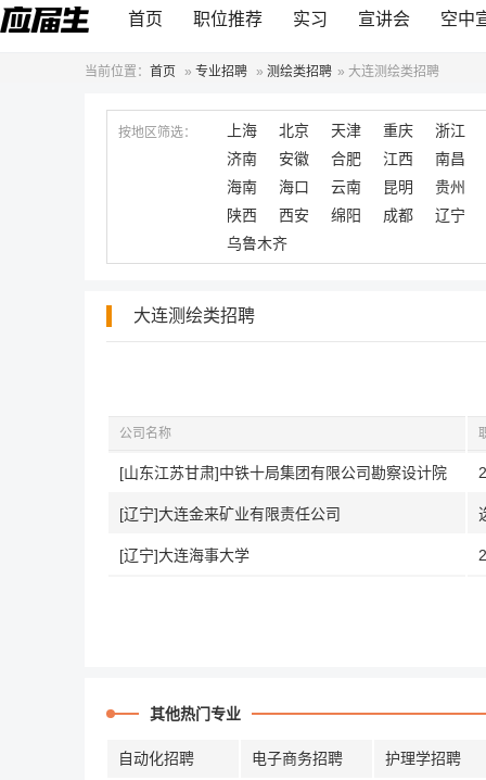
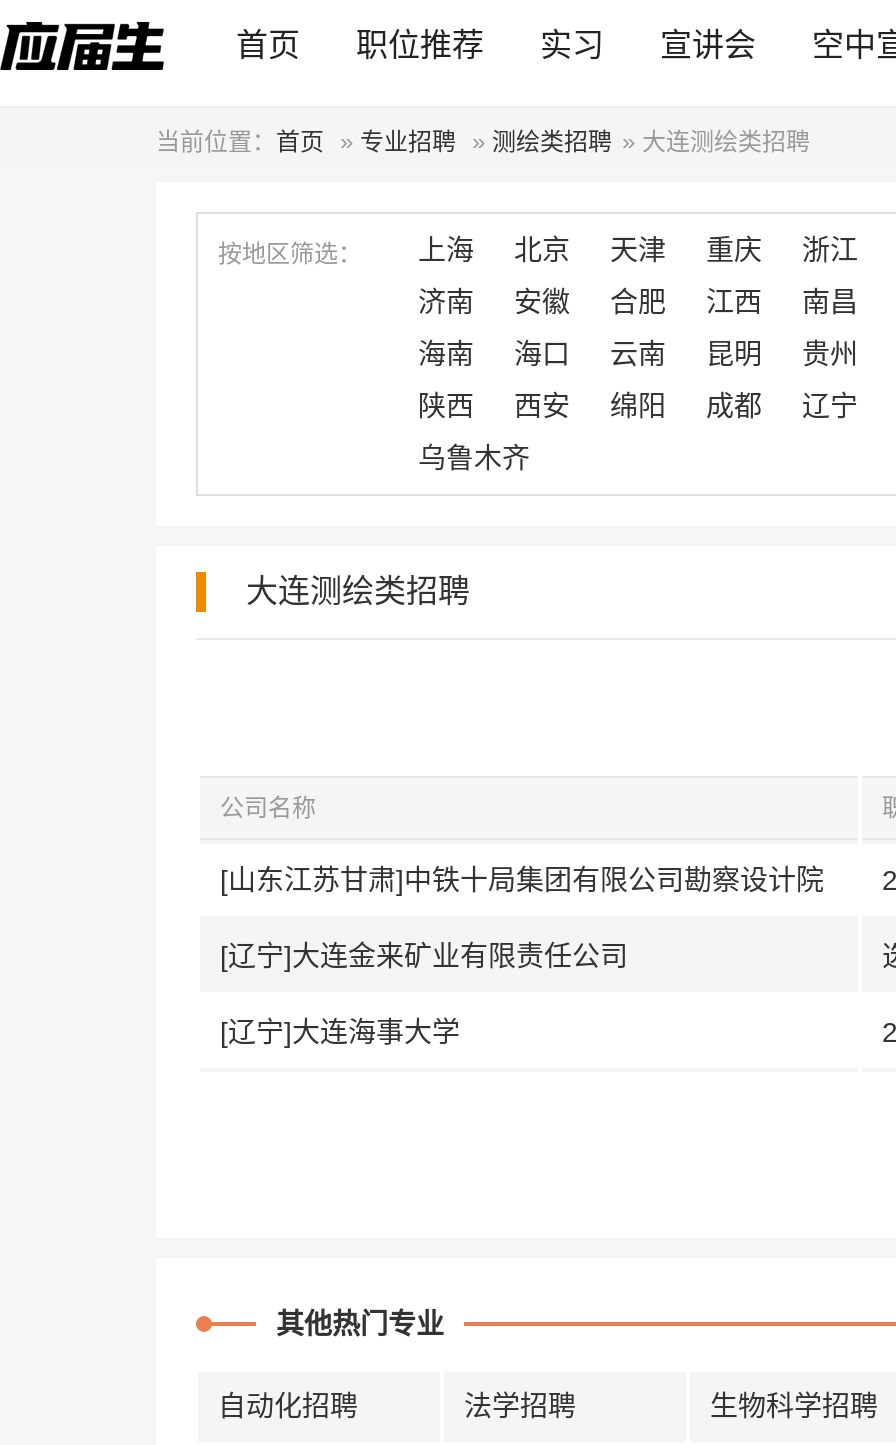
- 电子商务招聘
- 护理学招聘
+ 法学招聘
+ 生物科学招聘
